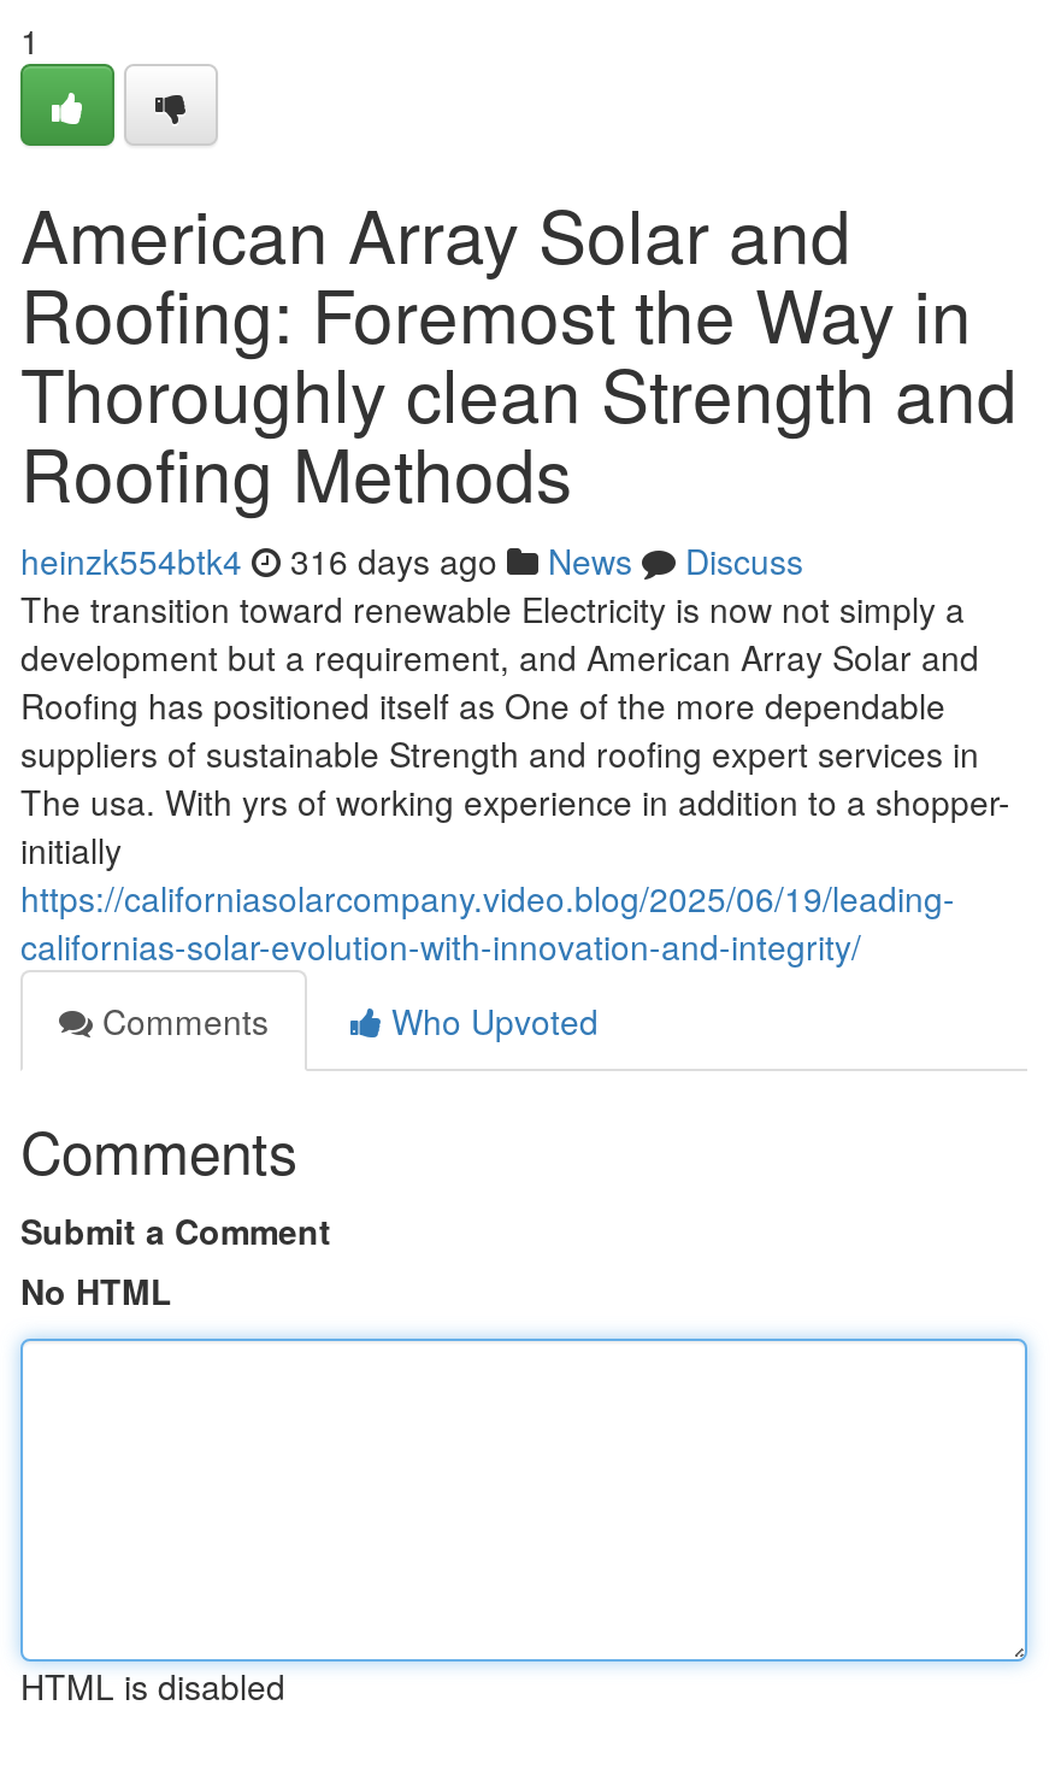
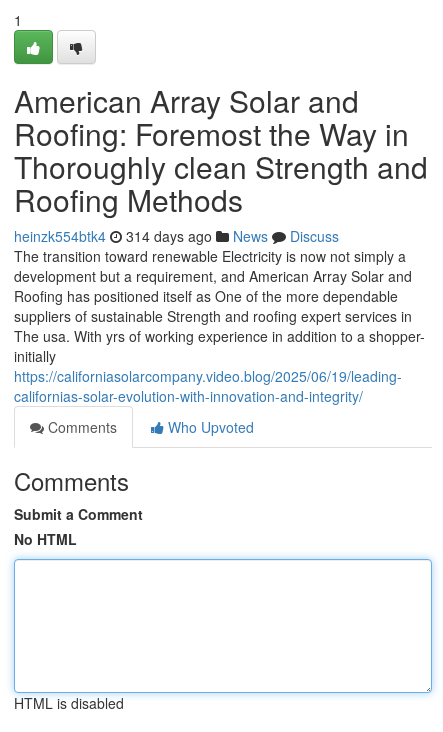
- heinzk554btk4 316 days ago News Discuss
+ heinzk554btk4 314 days ago News Discuss
